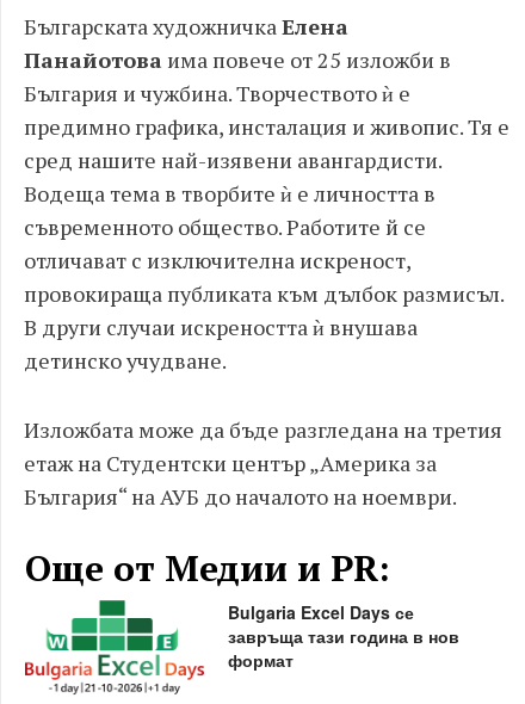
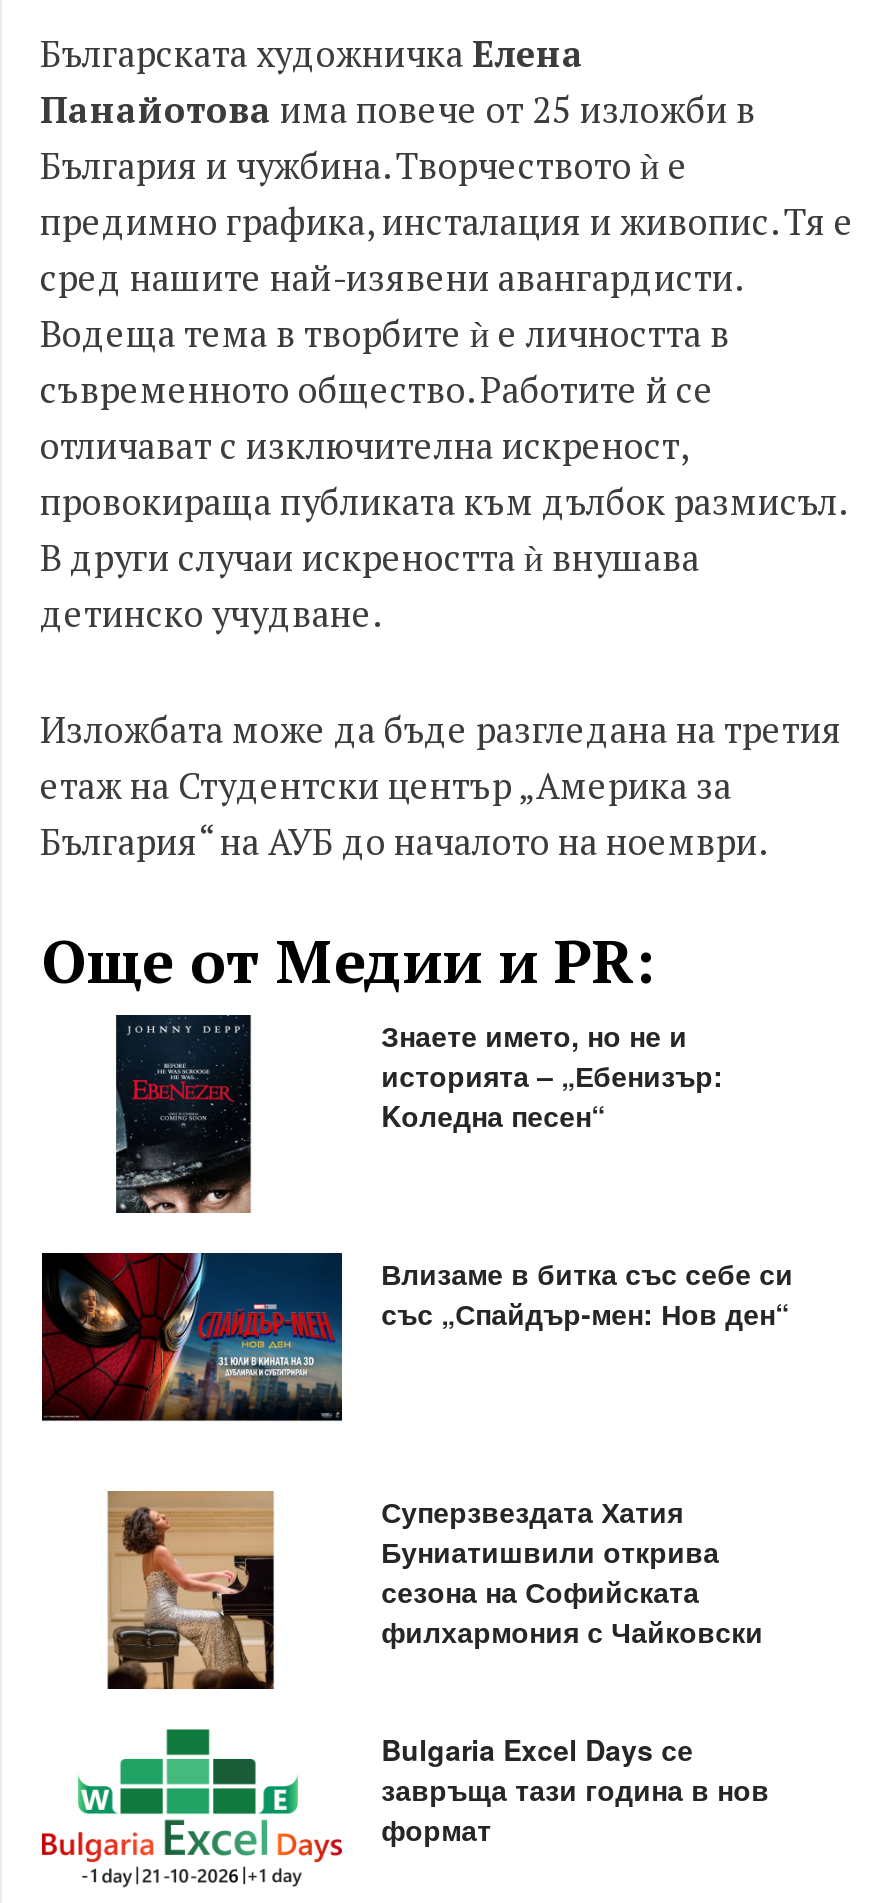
+ [image]
+ Влизаме в битка със себе си
+ със „Спайдър-мен: Нов ден“

+ [image]

+ [image]

+ Знаете името, но не и
+ историята – „Ебенизър:
+ Kоледна песен“

+ Суперзвездата Хатия
+ Буниатишвили открива
+ сезона на Софийската
+ филхармония с Чайковски
